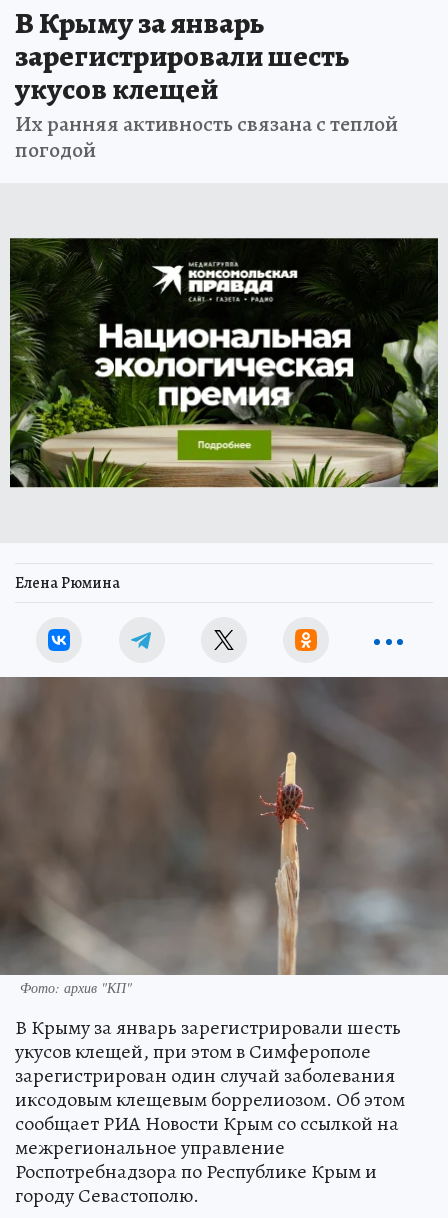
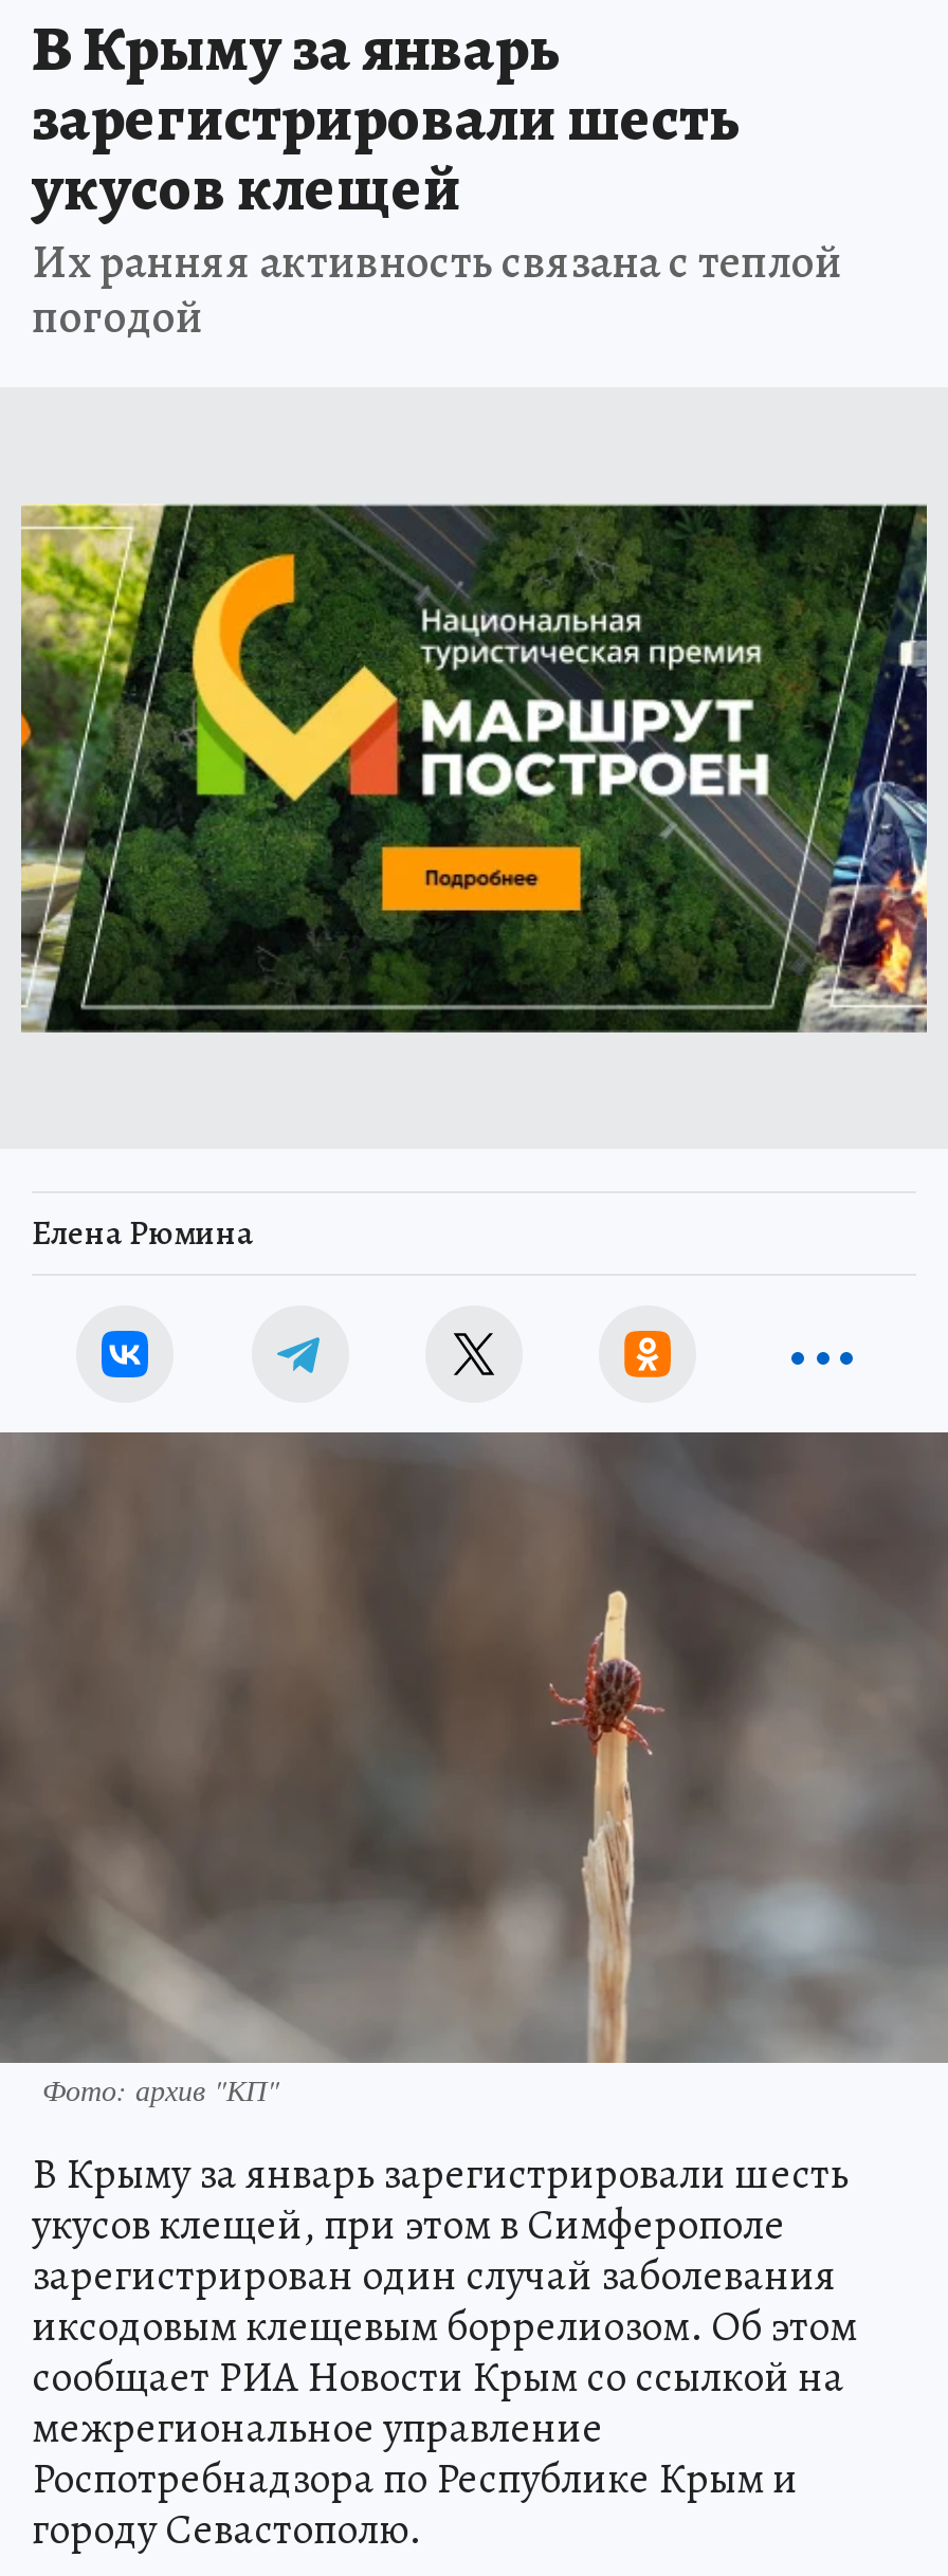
- [image]
+ [image]
